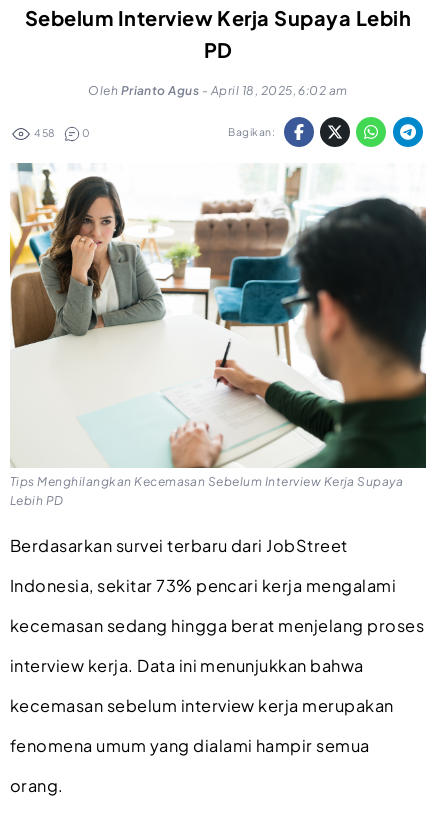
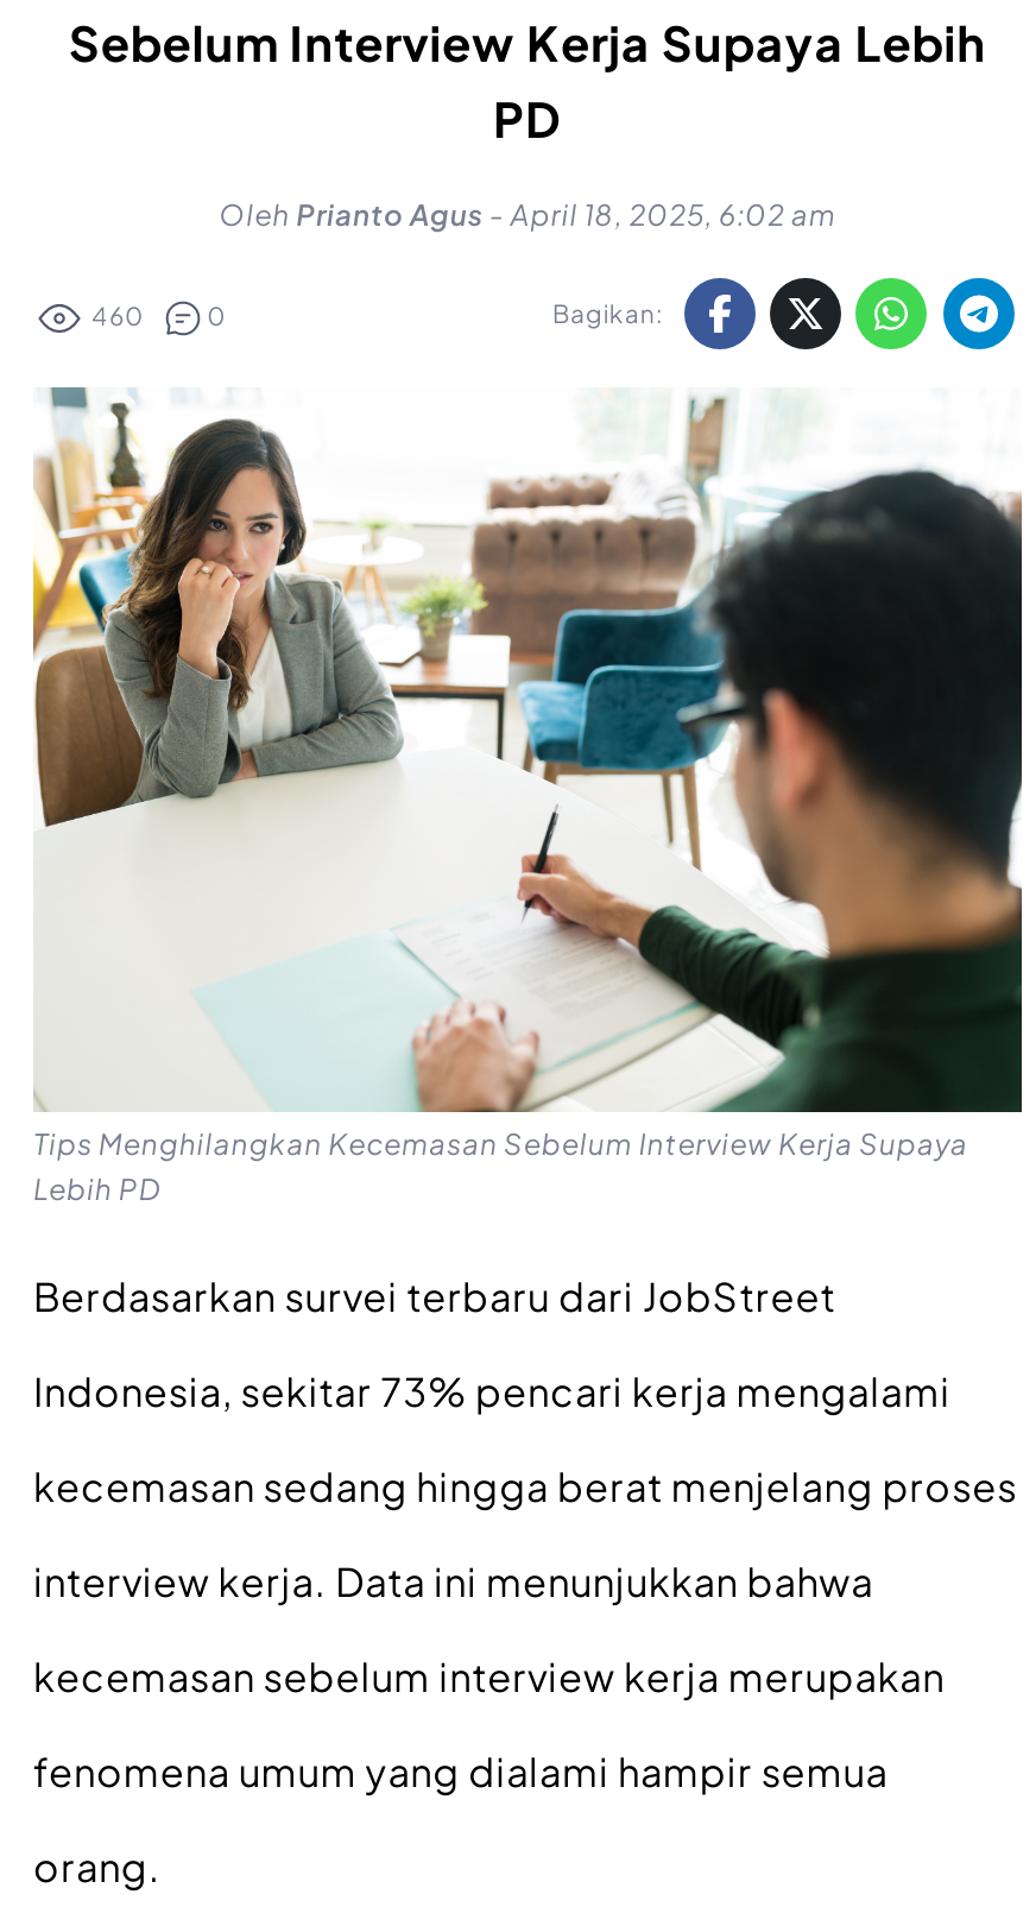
- 458 0
+ 460 0
